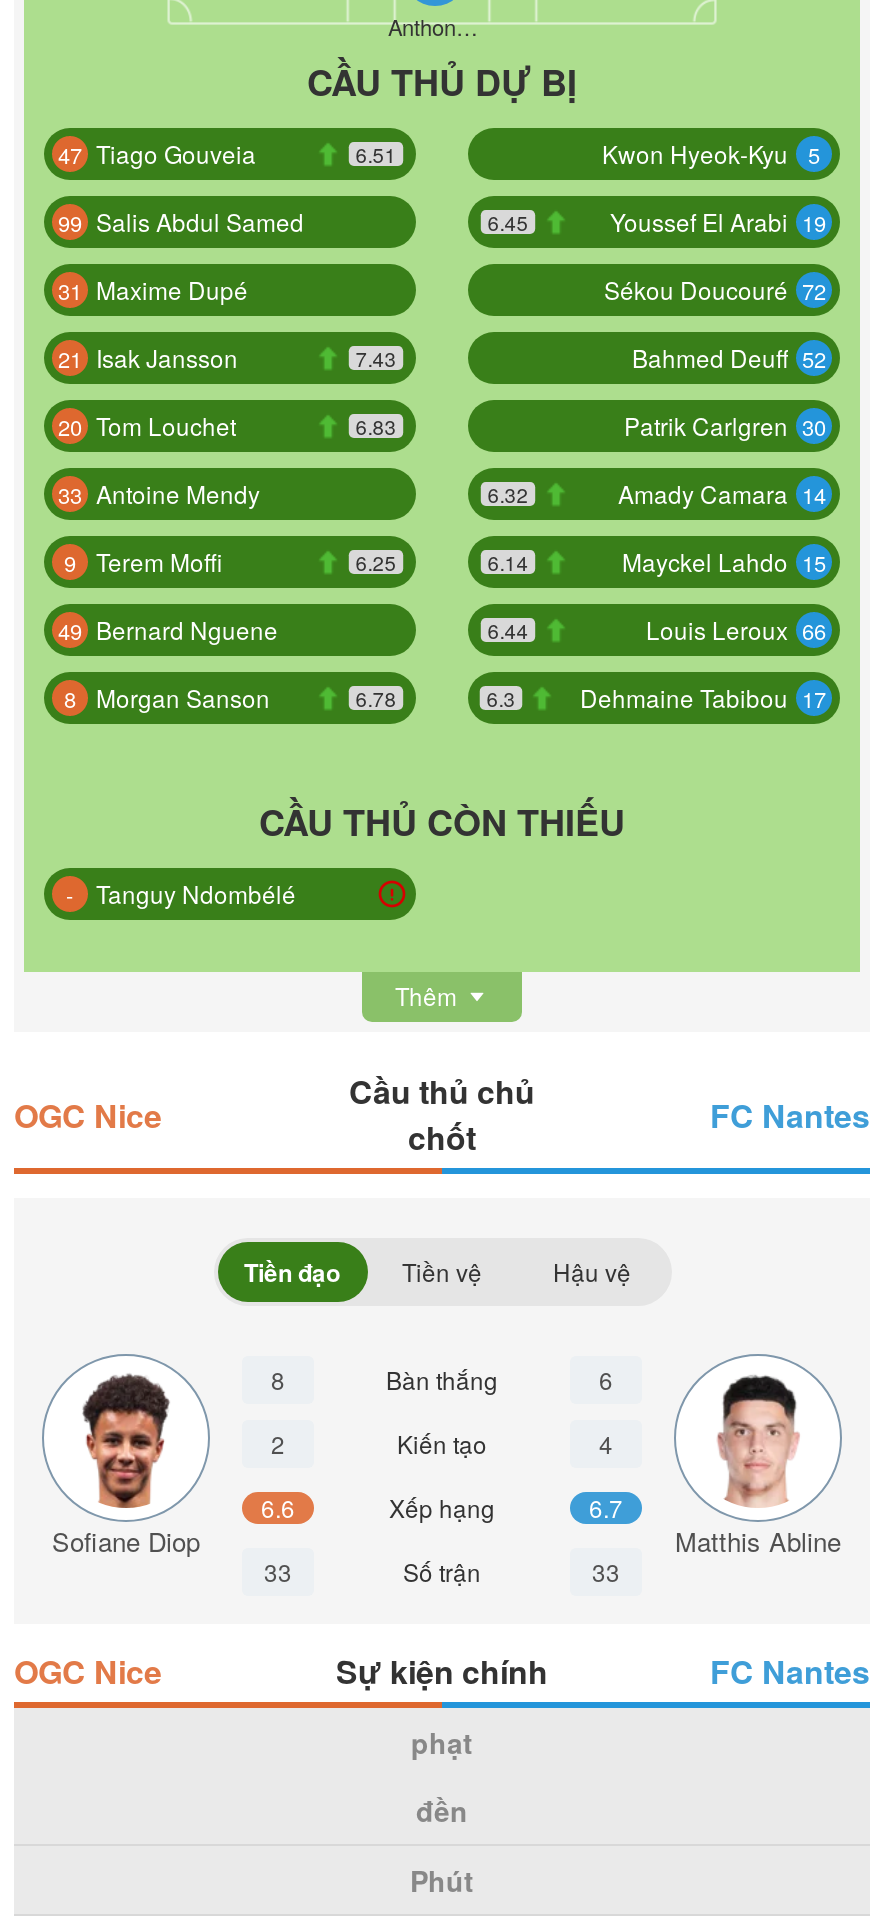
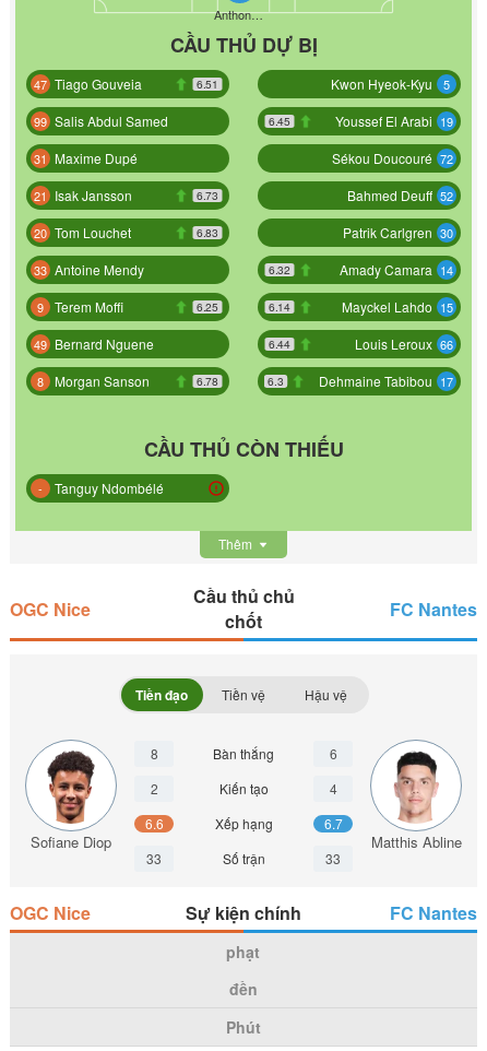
- 7.43
+ 6.73
